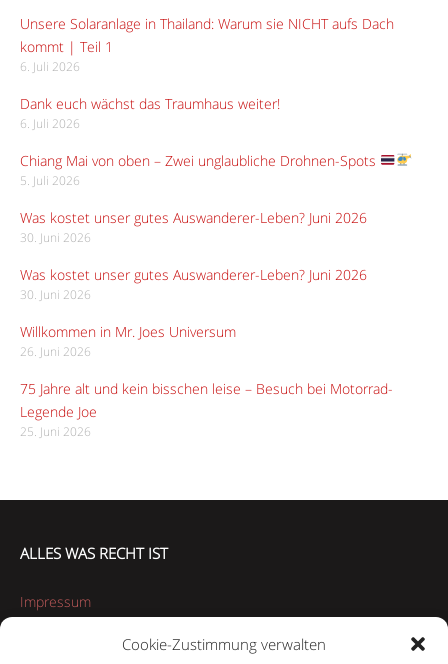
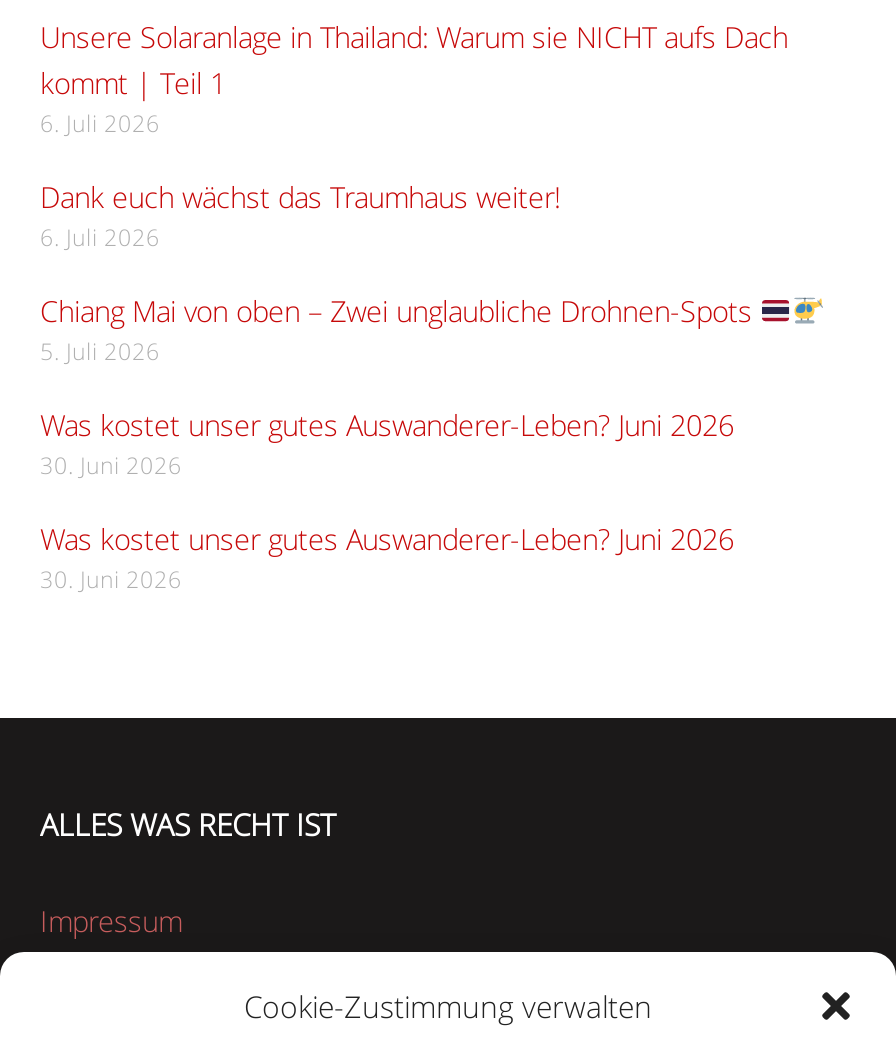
- Willkommen in Mr. Joes Universum
- 26. Juni 2026
- 75 Jahre alt und kein bisschen leise – Besuch bei Motorrad-
- Legende Joe
- 25. Juni 2026
